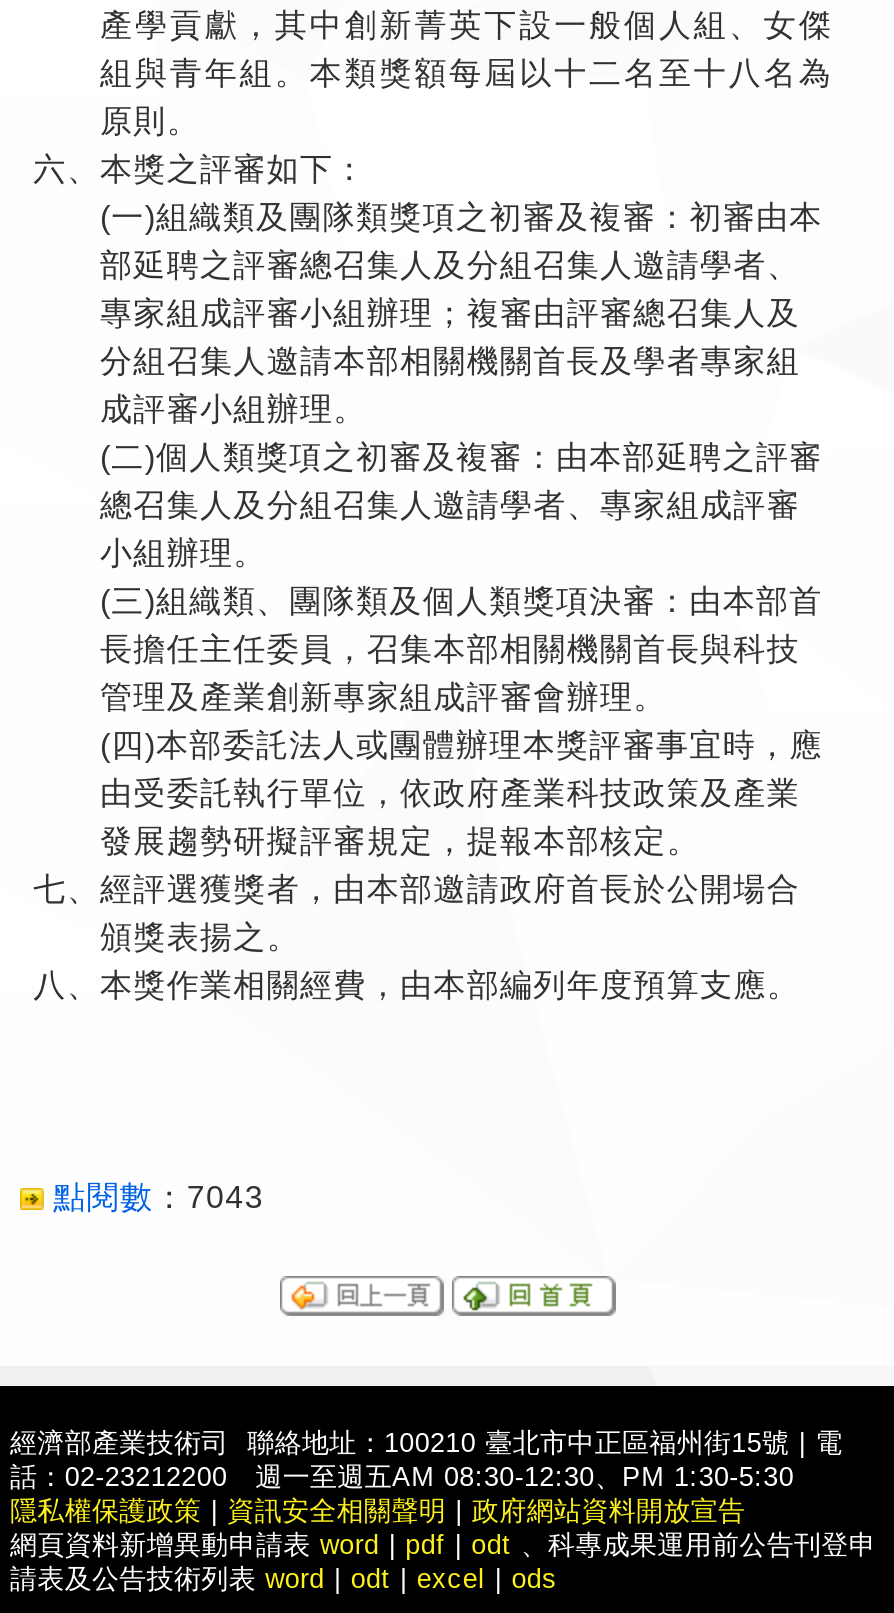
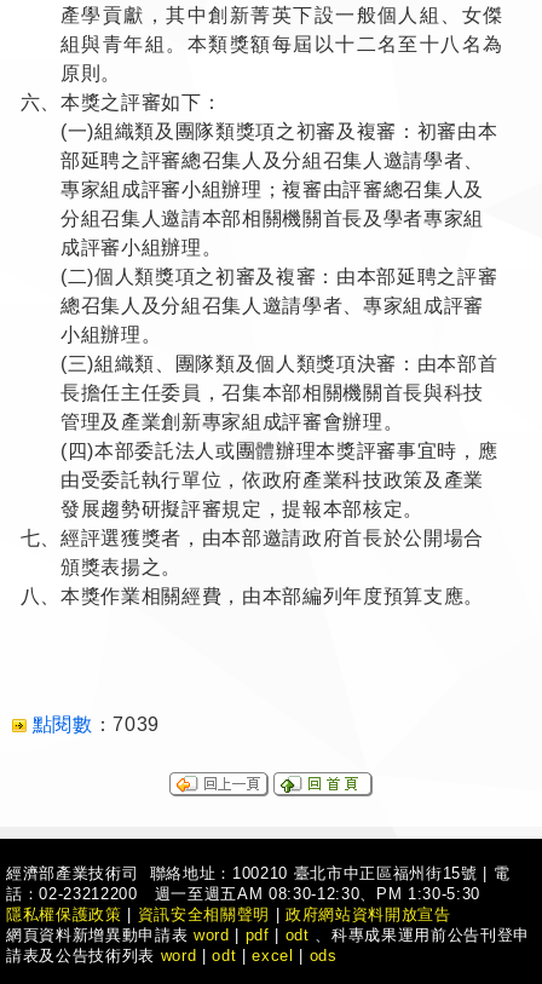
- 點閱數：7043
+ 點閱數：7039
